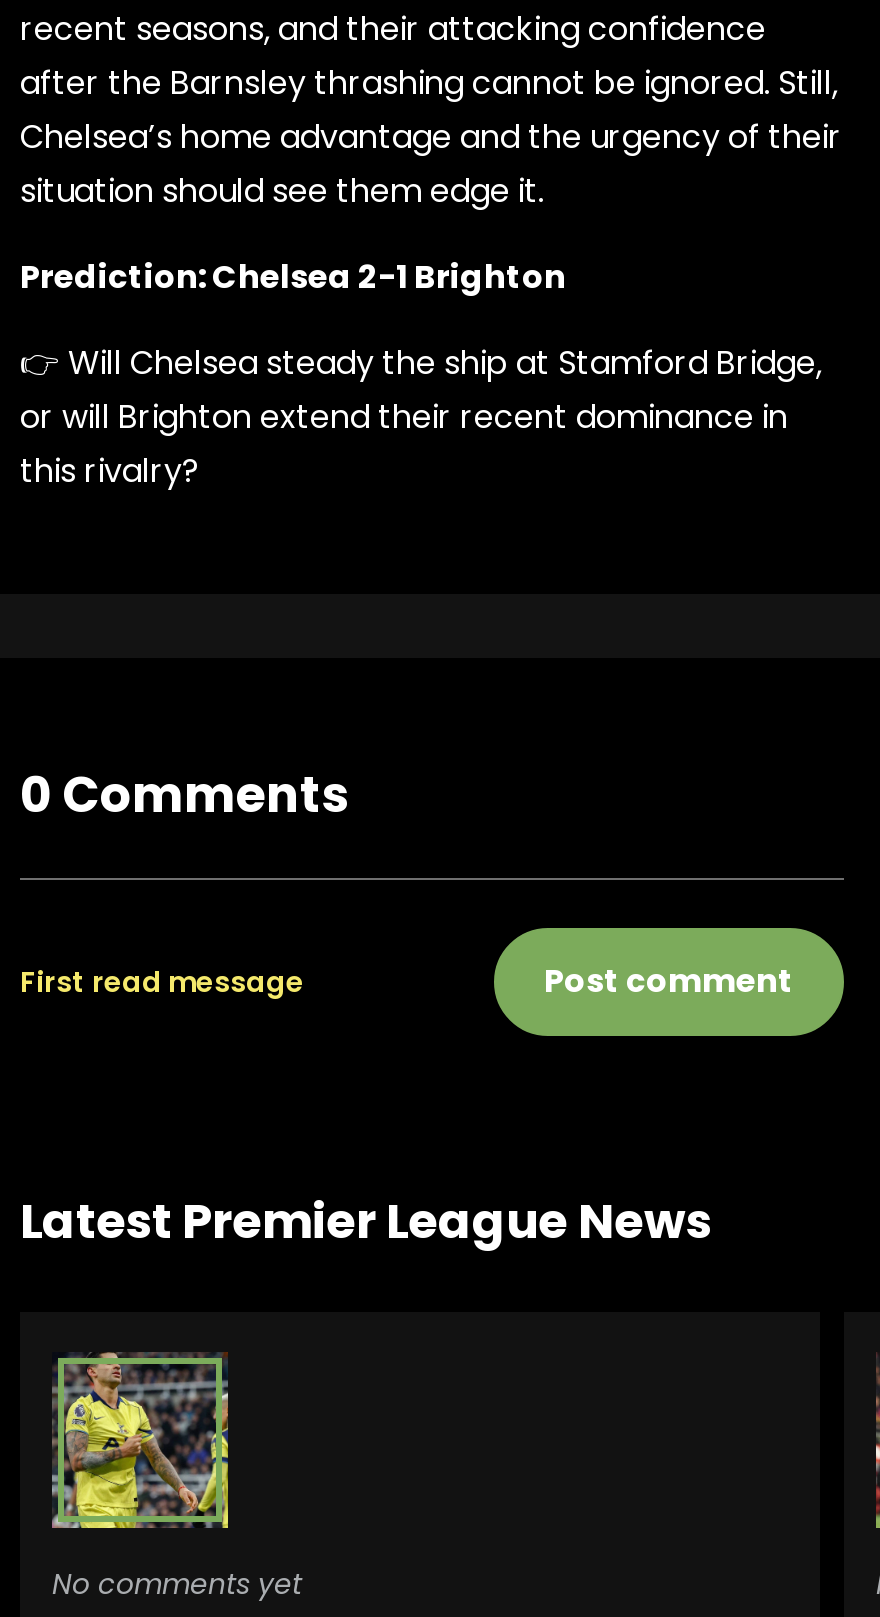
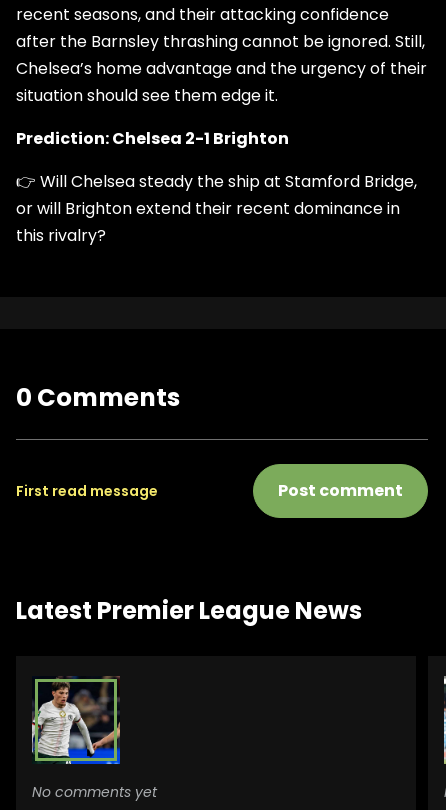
- [image]
+ [image]
